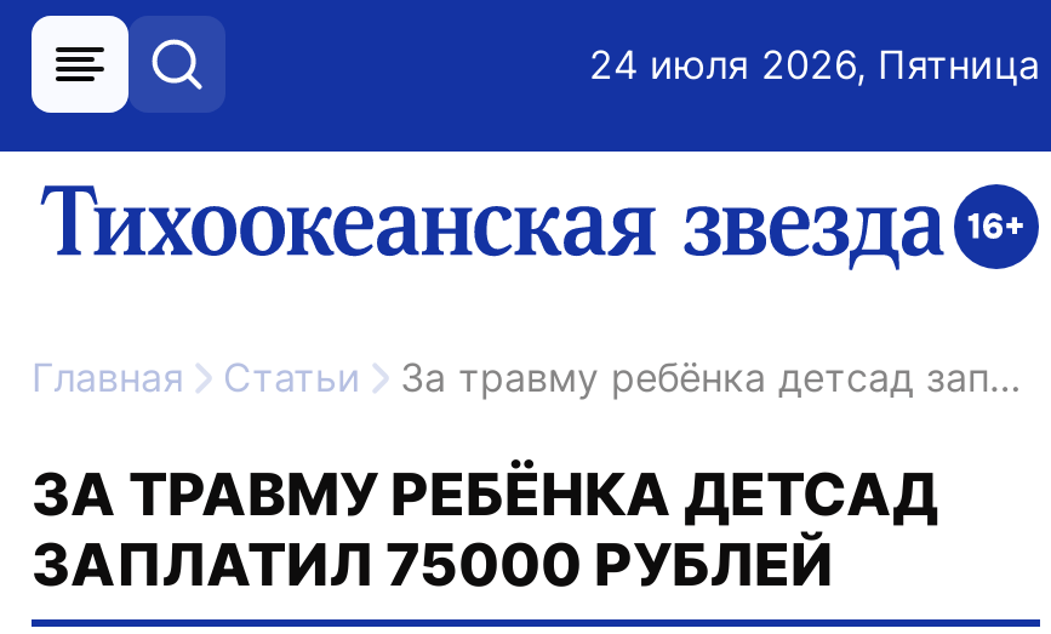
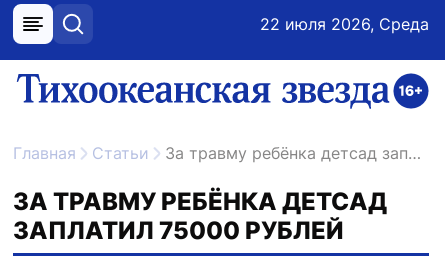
- 24 июля 2026, Пятница
+ 22 июля 2026, Среда
